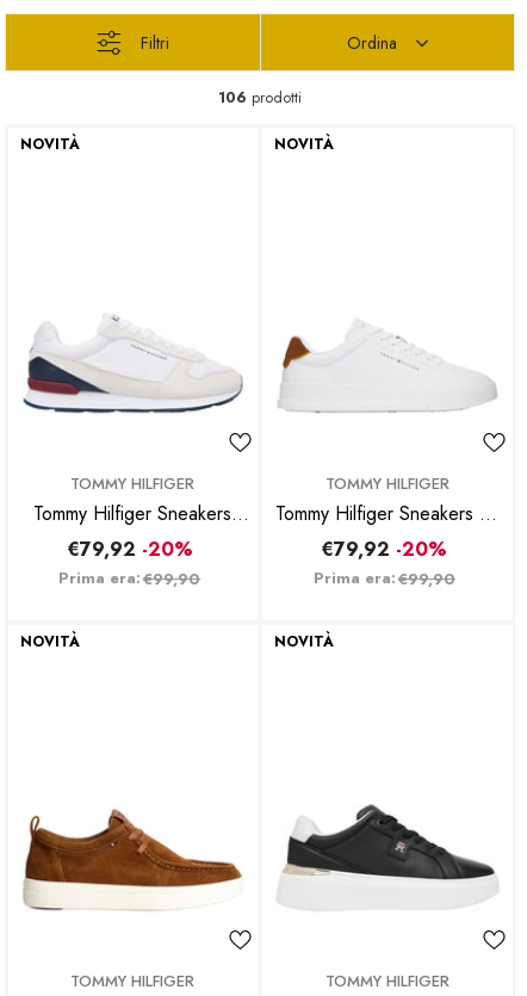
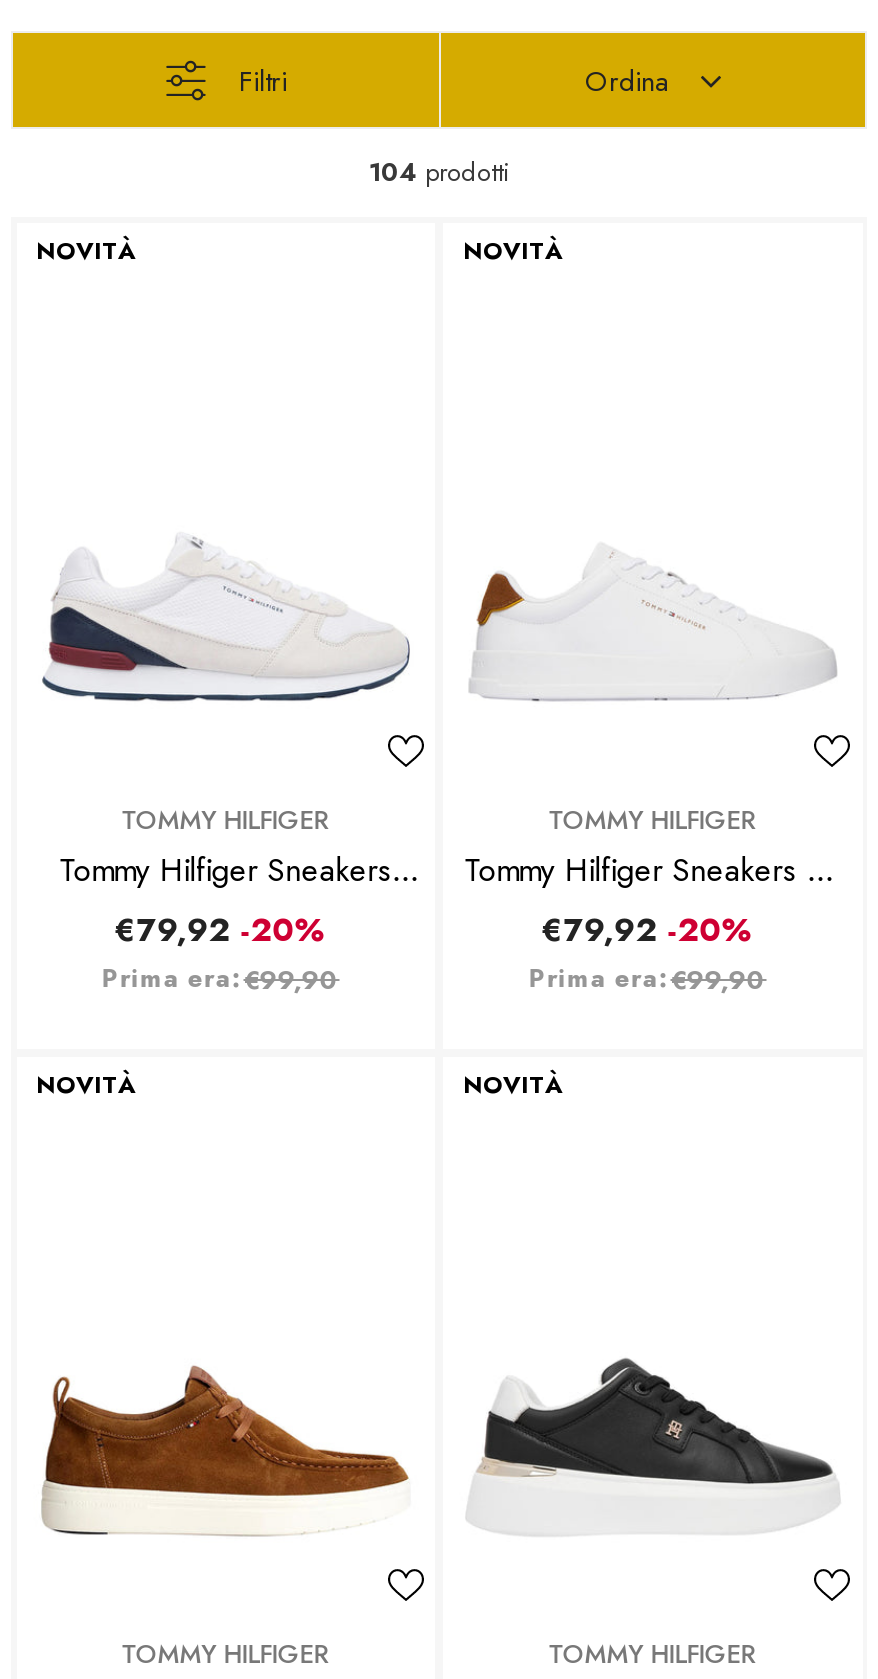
- 106 prodotti
+ 104 prodotti
